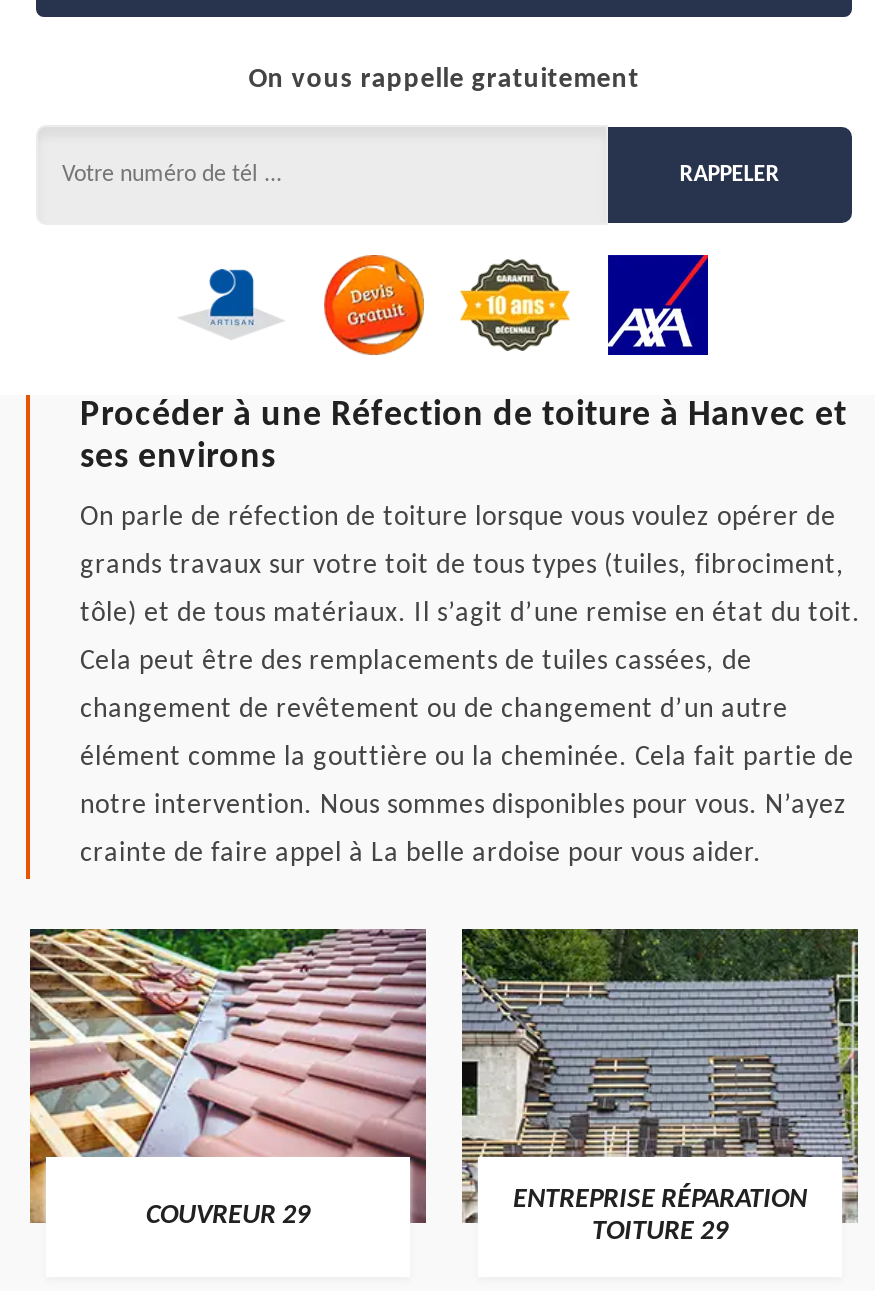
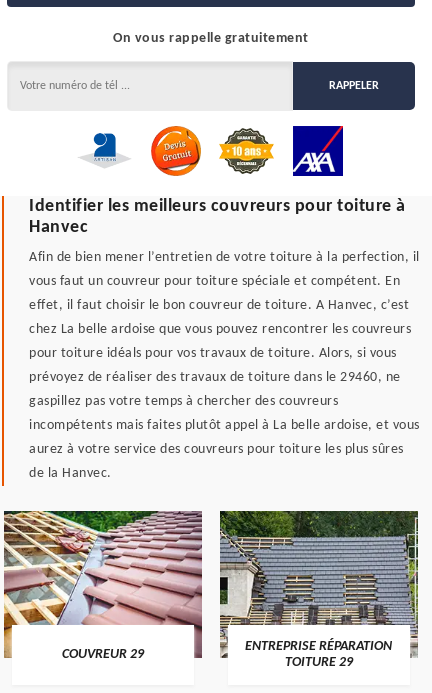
- Procéder à une Réfection de toiture à Hanvec et
- ses environs
- On parle de réfection de toiture lorsque vous voulez opérer de
- grands travaux sur votre toit de tous types (tuiles, fibrociment,
- tôle) et de tous matériaux. Il s’agit d’une remise en état du toit.
- Cela peut être des remplacements de tuiles cassées, de
- changement de revêtement ou de changement d’un autre
- élément comme la gouttière ou la cheminée. Cela fait partie de
- notre intervention. Nous sommes disponibles pour vous. N’ayez
- crainte de faire appel à La belle ardoise pour vous aider.
+ Identifier les meilleurs couvreurs pour toiture à
+ Hanvec
+ Afin de bien mener l’entretien de votre toiture à la perfection, il
+ vous faut un couvreur pour toiture spéciale et compétent. En
+ effet, il faut choisir le bon couvreur de toiture. A Hanvec, c’est
+ chez La belle ardoise que vous pouvez rencontrer les couvreurs
+ pour toiture idéals pour vos travaux de toiture. Alors, si vous
+ prévoyez de réaliser des travaux de toiture dans le 29460, ne
+ gaspillez pas votre temps à chercher des couvreurs
+ incompétents mais faites plutôt appel à La belle ardoise, et vous
+ aurez à votre service des couvreurs pour toiture les plus sûres
+ de la Hanvec.
